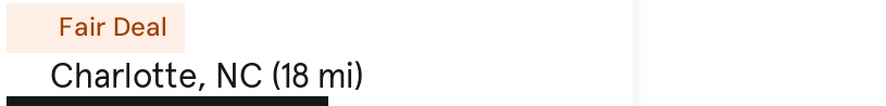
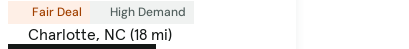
+ High Demand
